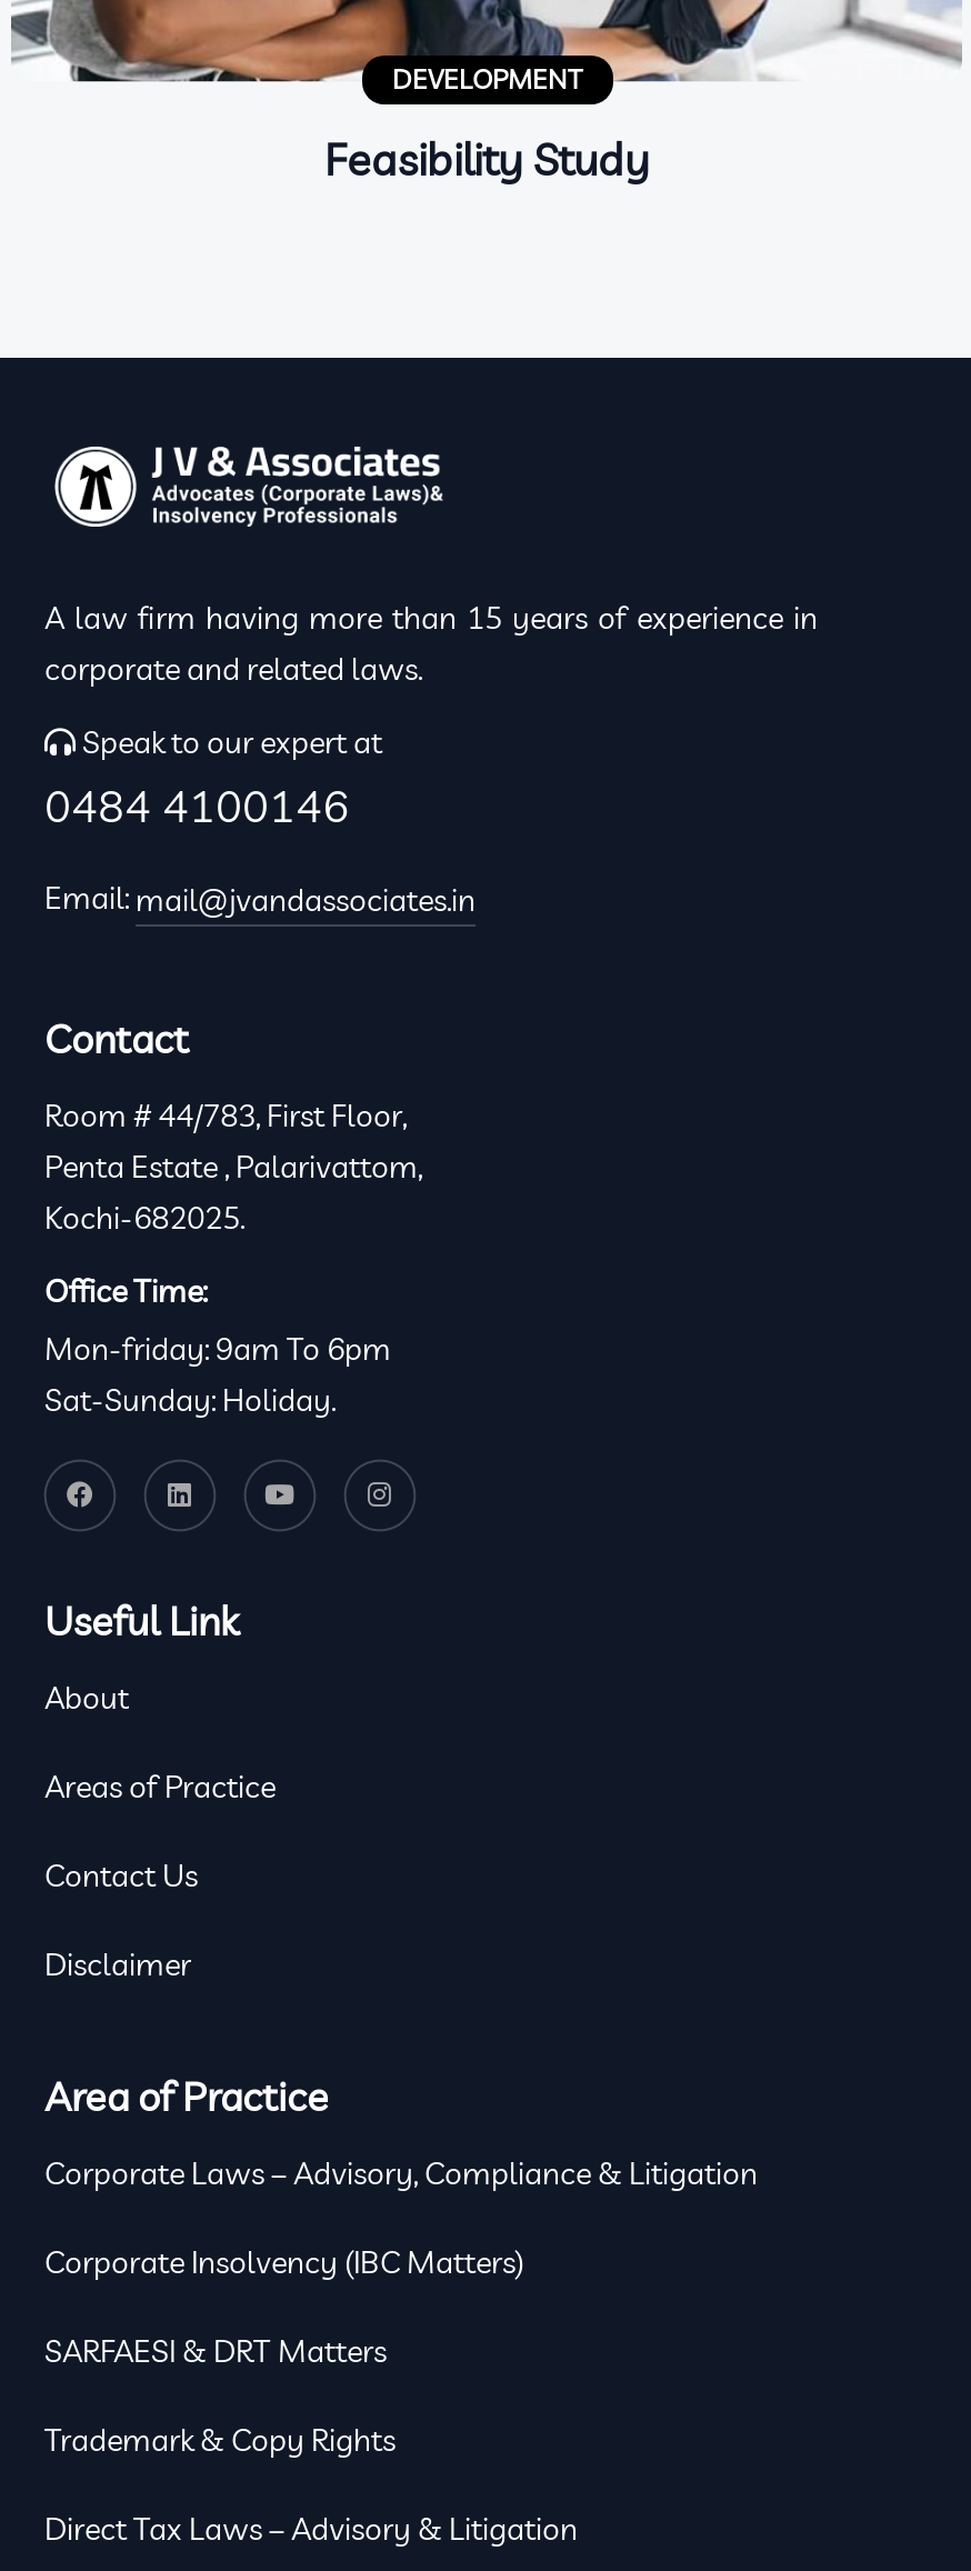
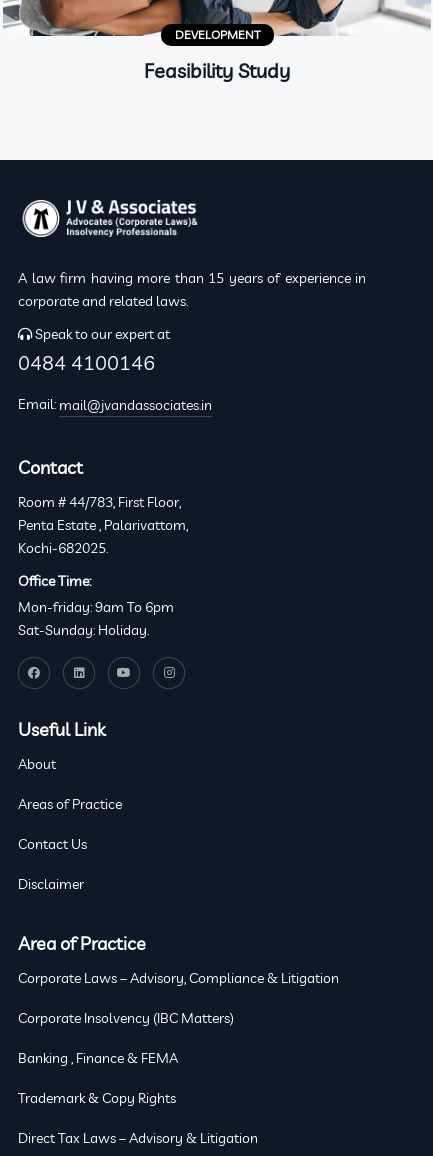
- SARFAESI & DRT Matters
+ Banking , Finance & FEMA
